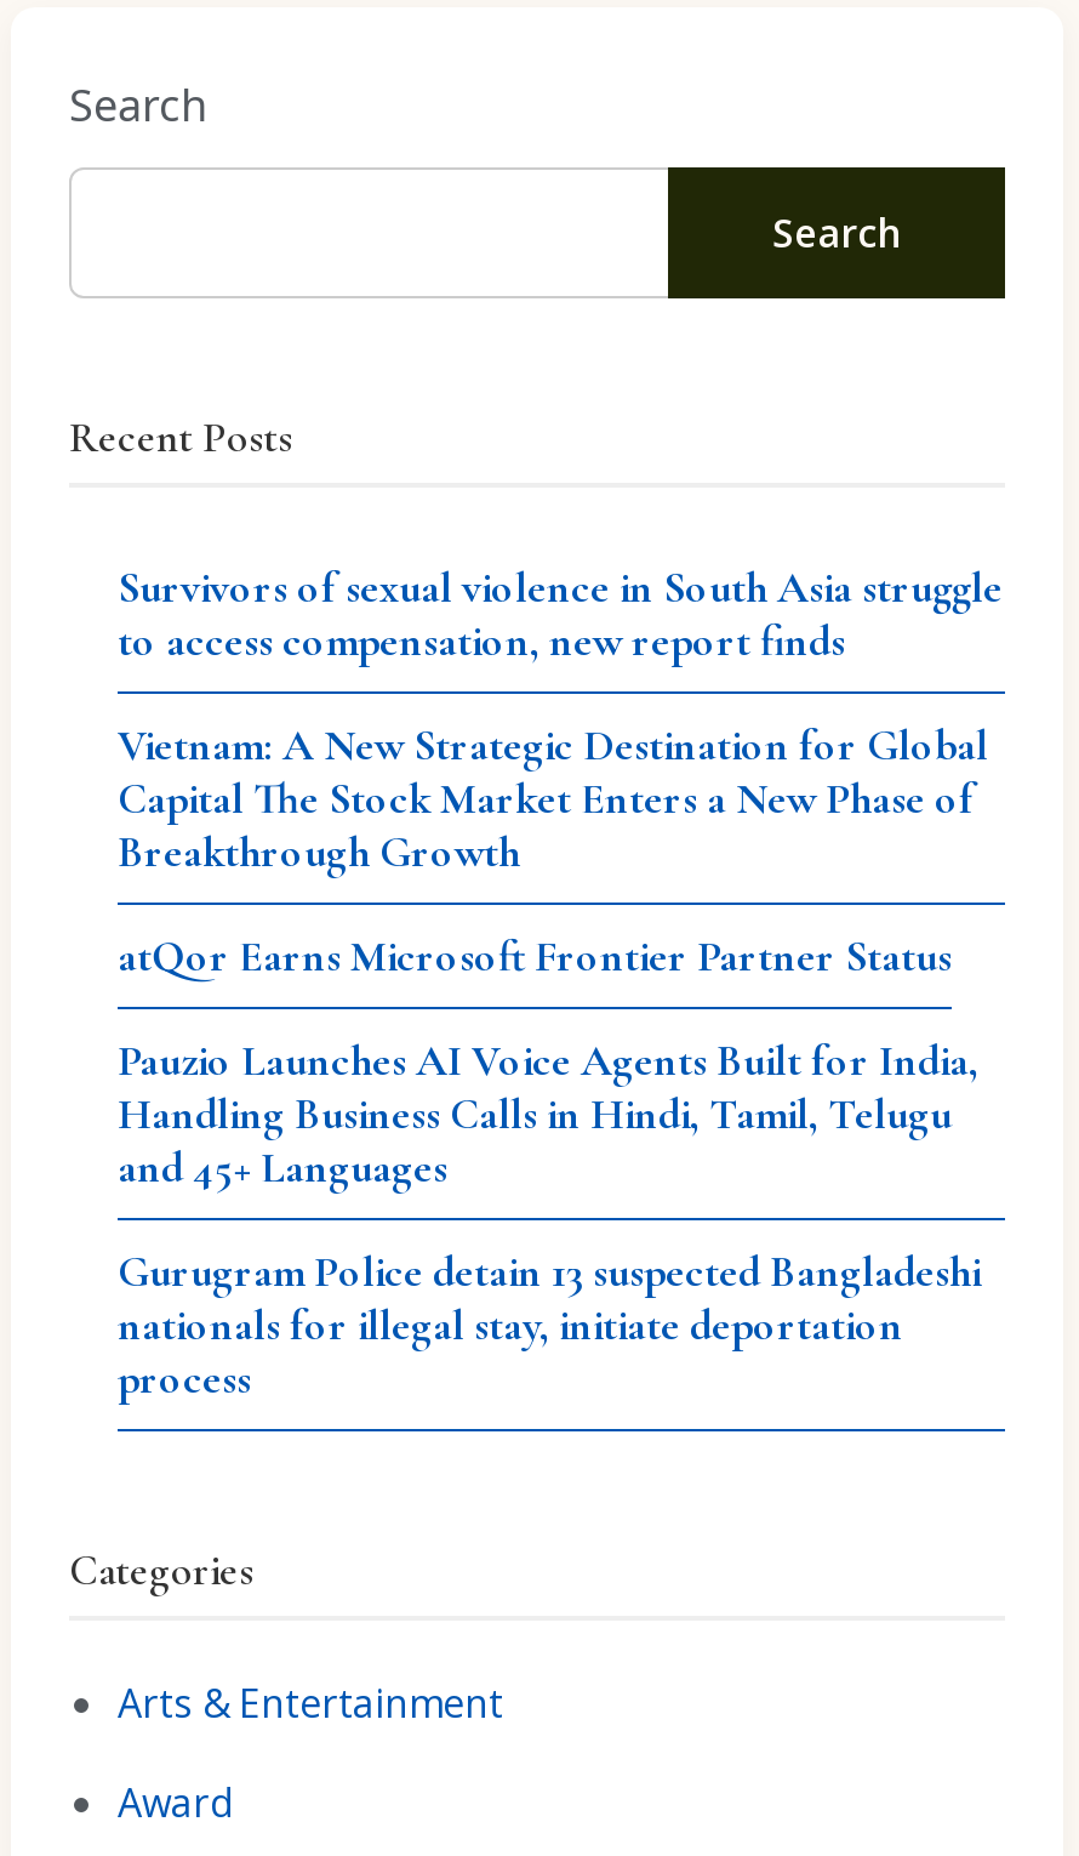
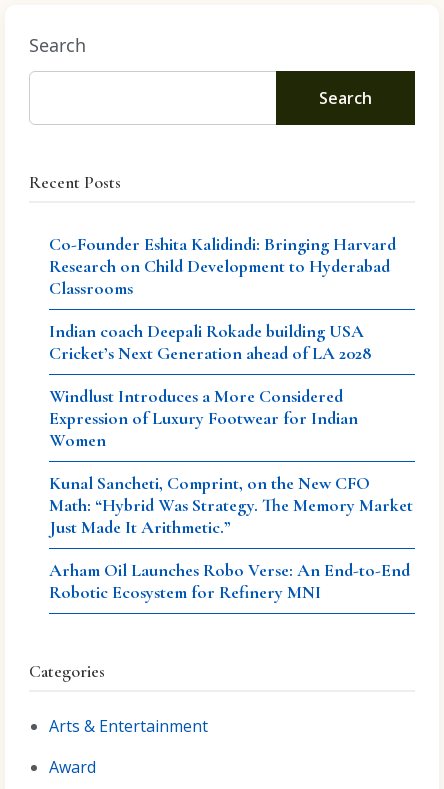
- Survivors of sexual violence in South Asia struggle
- to access compensation, new report finds
+ Co-Founder Eshita Kalidindi: Bringing Harvard
+ Research on Child Development to Hyderabad
+ Classrooms

- Vietnam: A New Strategic Destination for Global
- Capital The Stock Market Enters a New Phase of
- Breakthrough Growth
+ Indian coach Deepali Rokade building USA
+ Cricket’s Next Generation ahead of LA 2028

- atQor Earns Microsoft Frontier Partner Status
+ Windlust Introduces a More Considered
+ Expression of Luxury Footwear for Indian
+ Women

- Pauzio Launches AI Voice Agents Built for India,
- Handling Business Calls in Hindi, Tamil, Telugu
- and 45+ Languages
+ Kunal Sancheti, Comprint, on the New CFO
+ Math: “Hybrid Was Strategy. The Memory Market
+ Just Made It Arithmetic.”

- Gurugram Police detain 13 suspected Bangladeshi
- nationals for illegal stay, initiate deportation
- process
+ Arham Oil Launches Robo Verse: An End-to-End
+ Robotic Ecosystem for Refinery MNI
